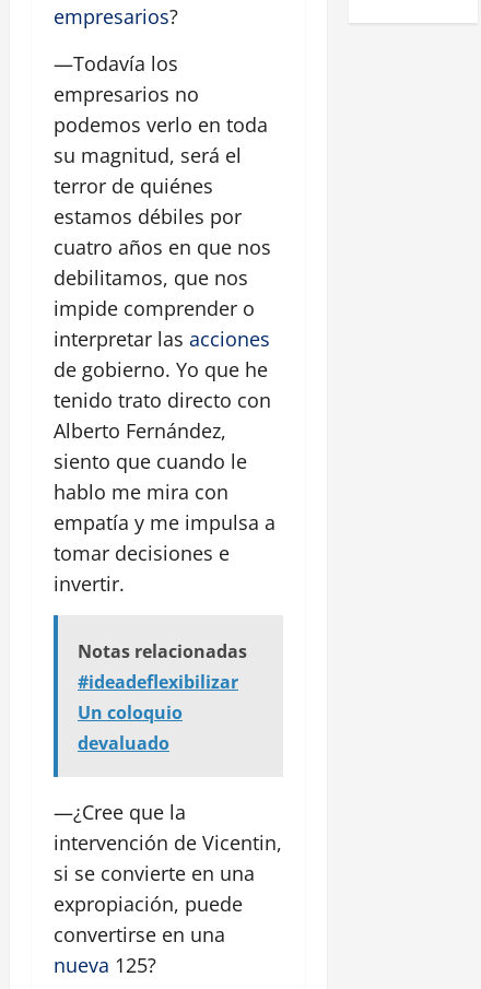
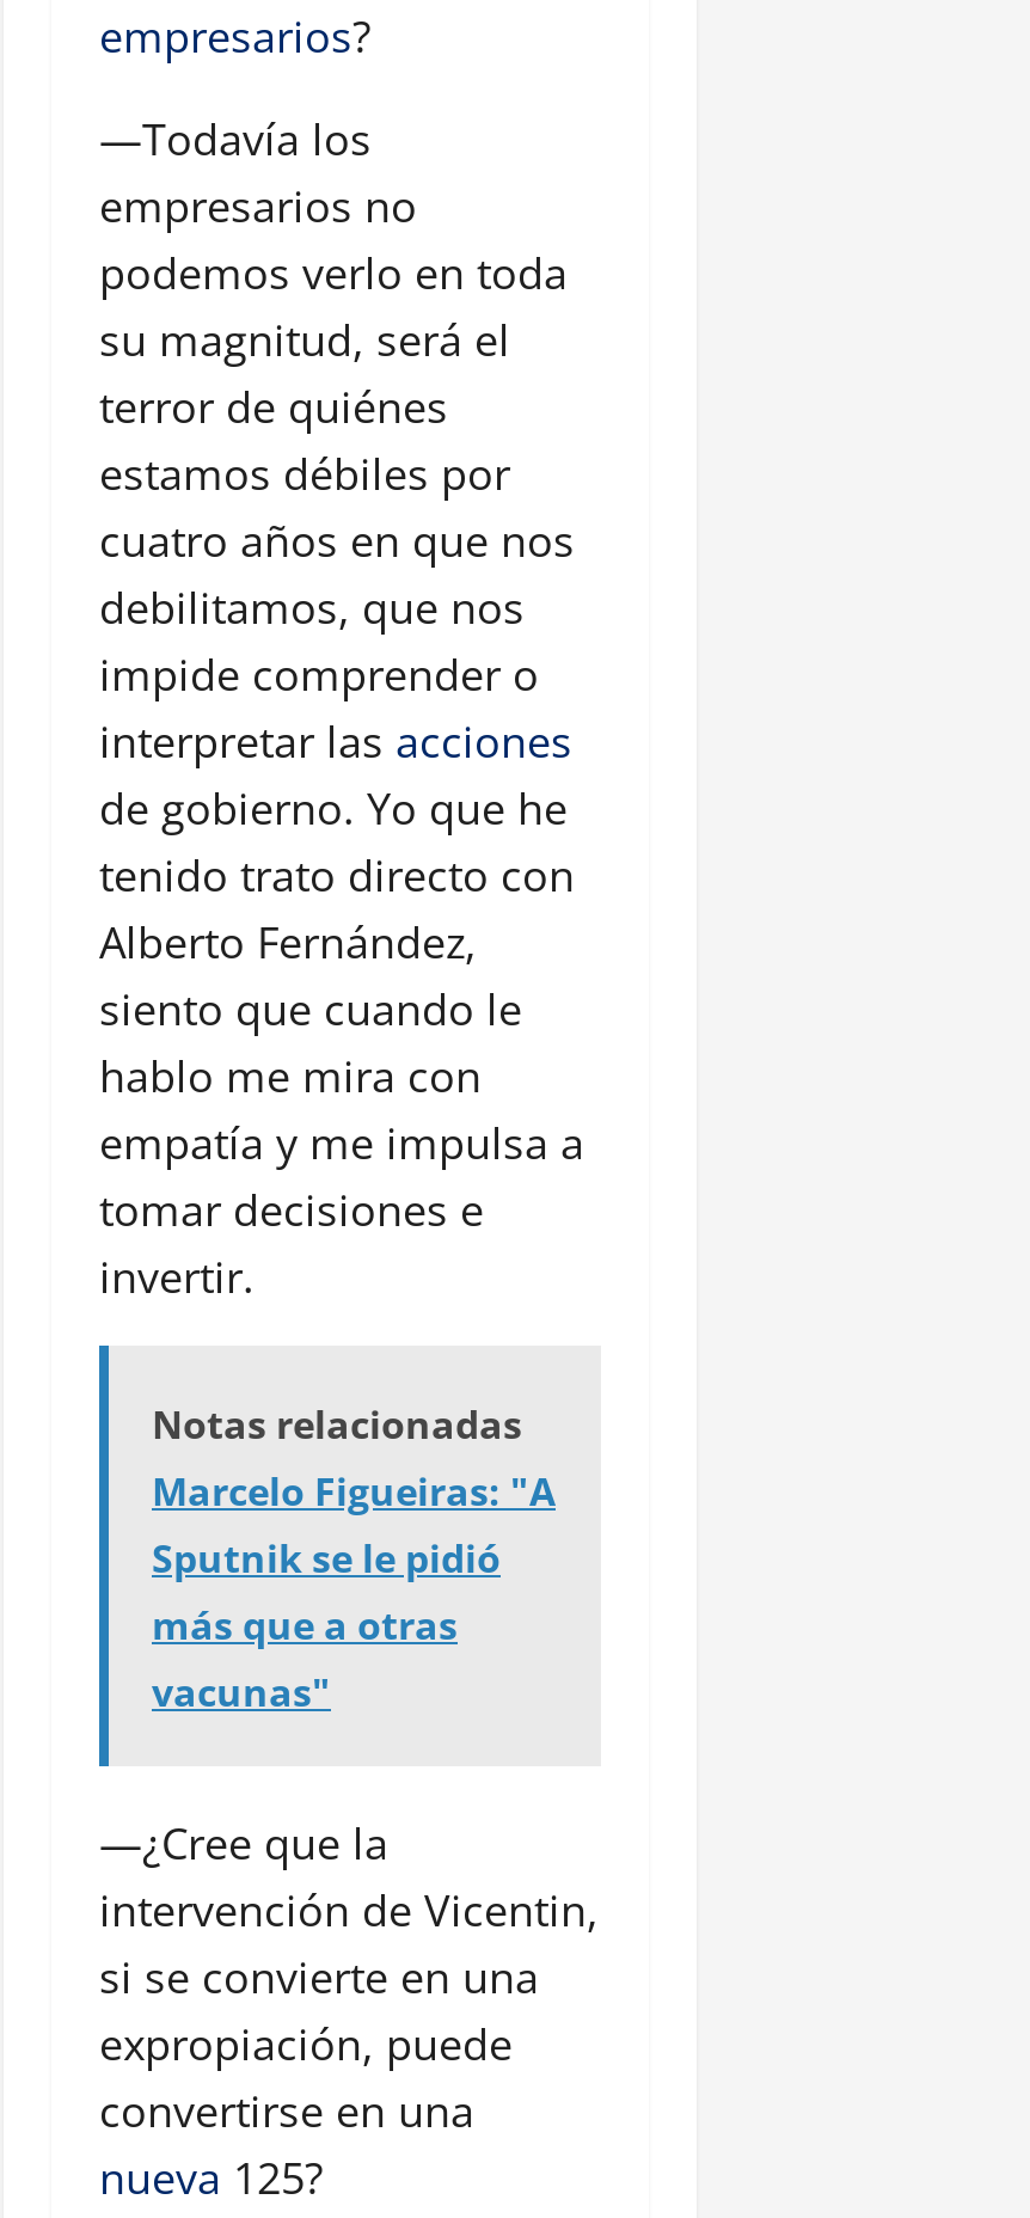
- #ideadeflexibilizar
- Un coloquio
- devaluado
+ Marcelo Figueiras: "A
+ Sputnik se le pidió
+ más que a otras
+ vacunas"
